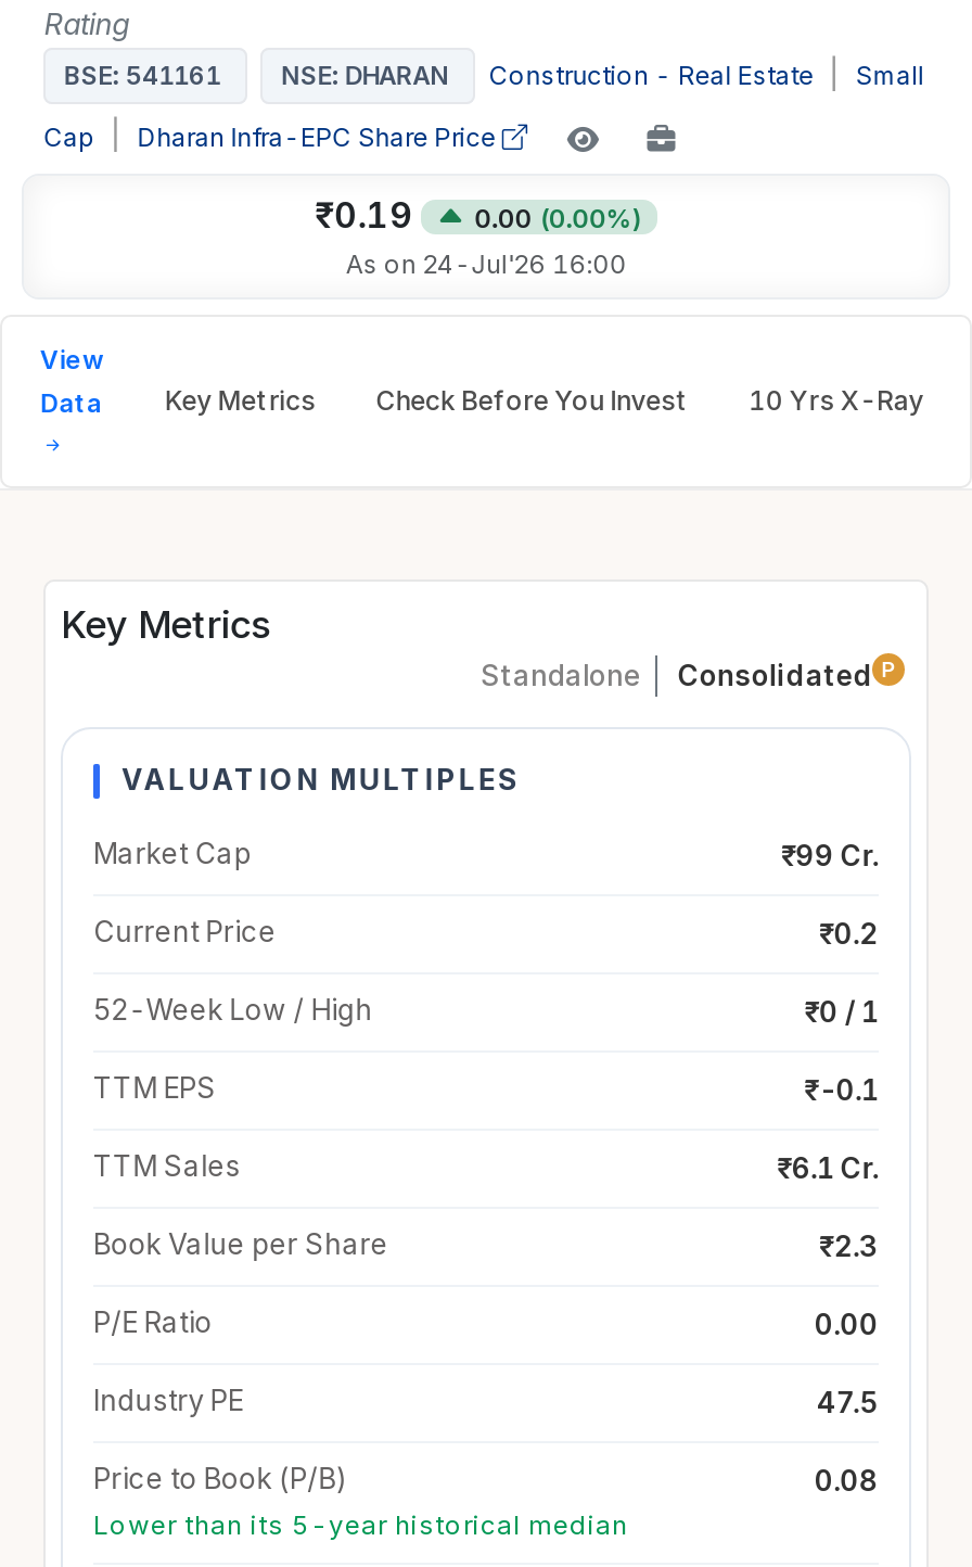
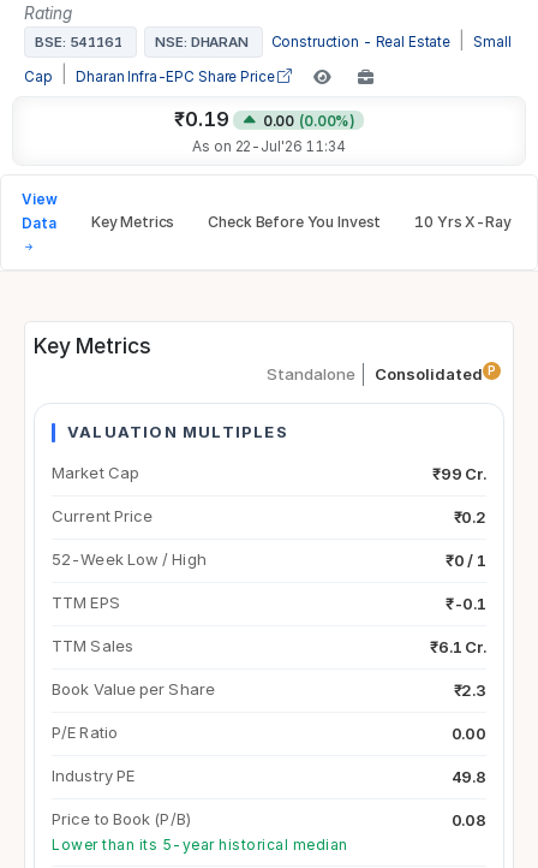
- As on 24-Jul'26 16:00
+ As on 22-Jul'26 11:34

- 47.5
+ 49.8
